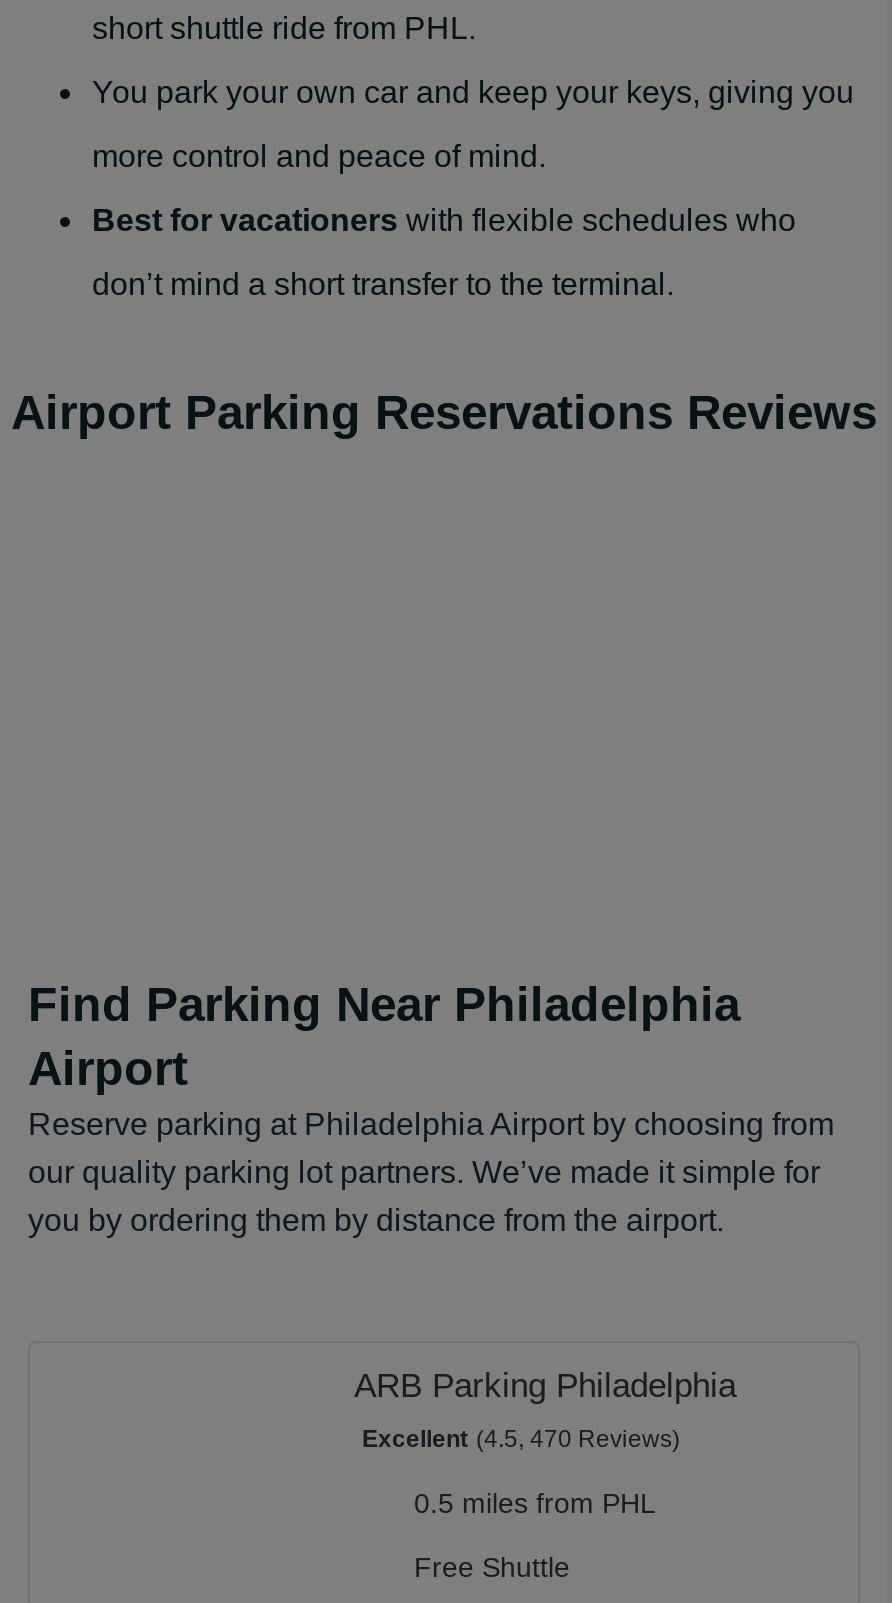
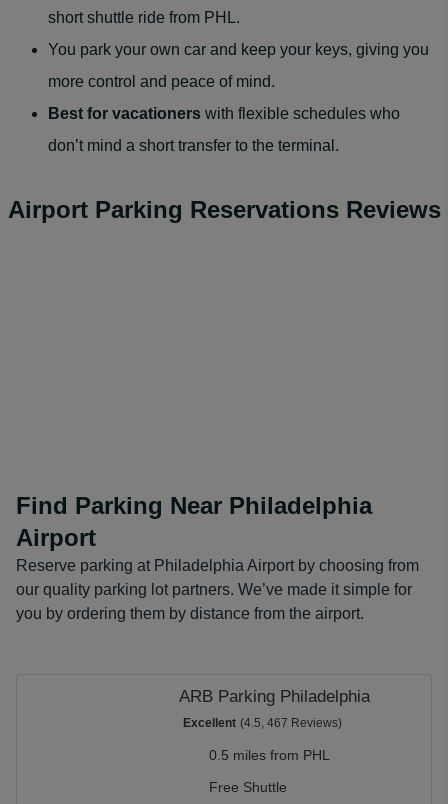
- Excellent (4.5, 470 Reviews)
+ Excellent (4.5, 467 Reviews)
